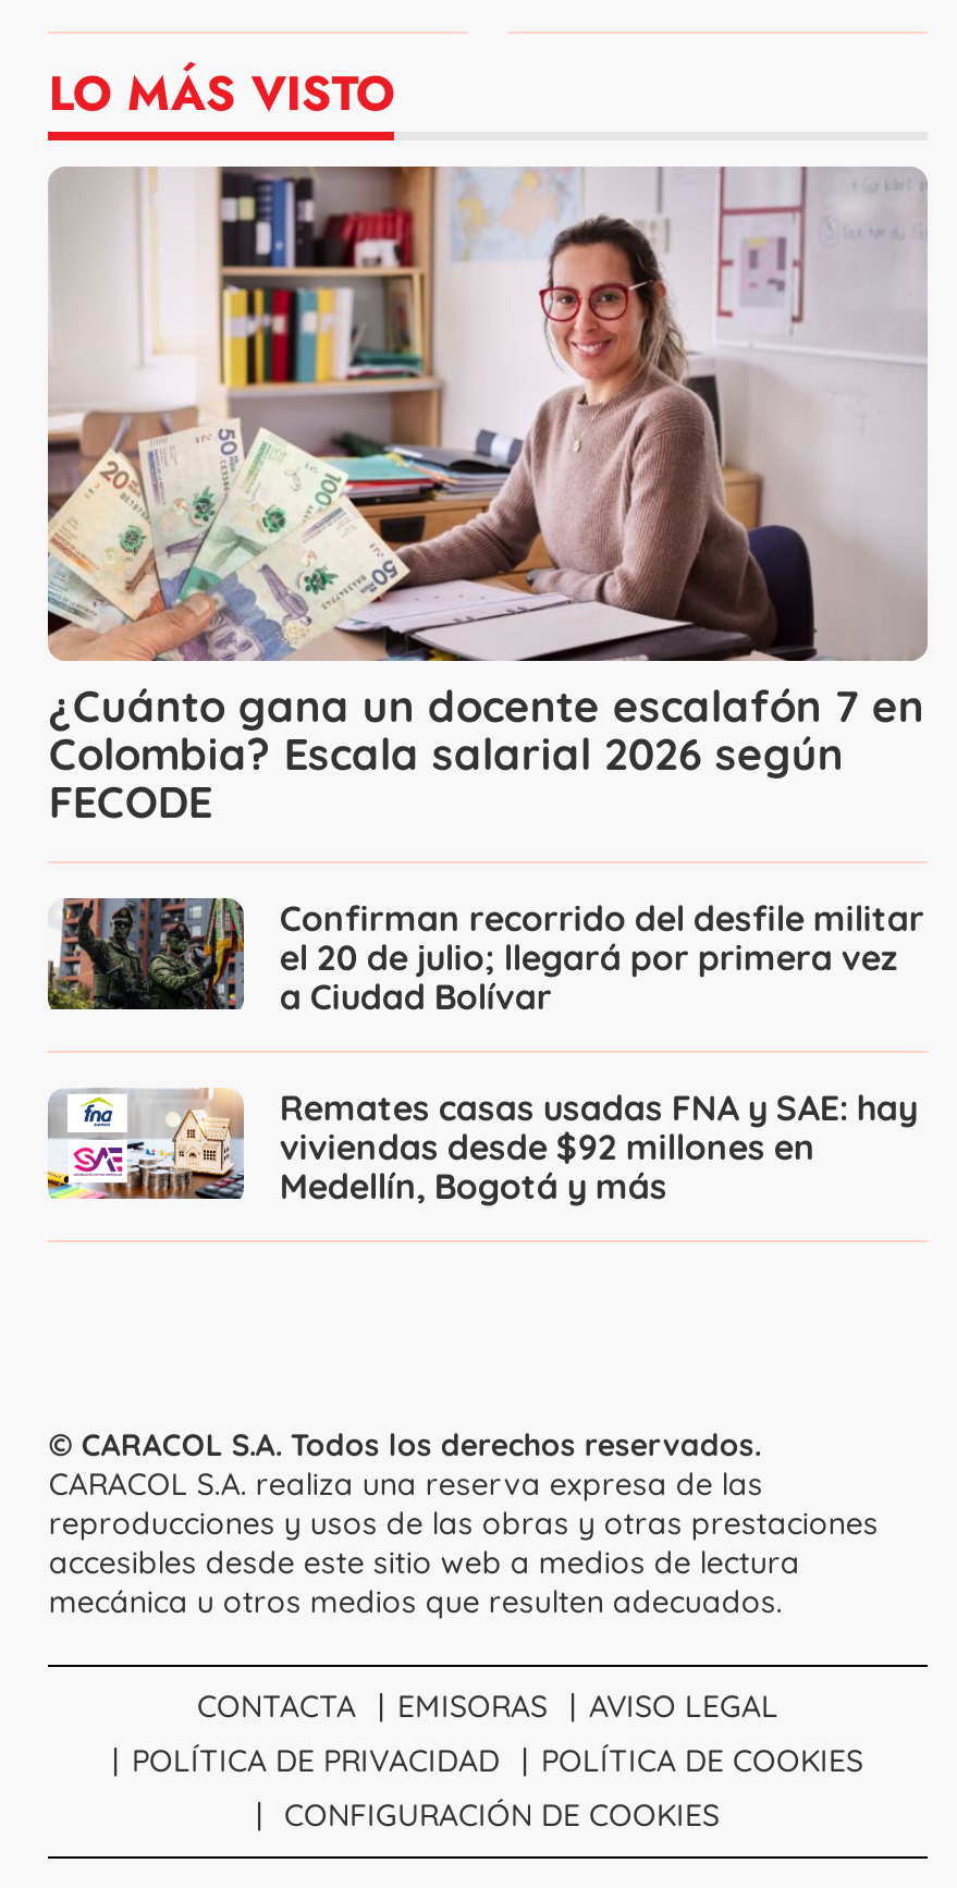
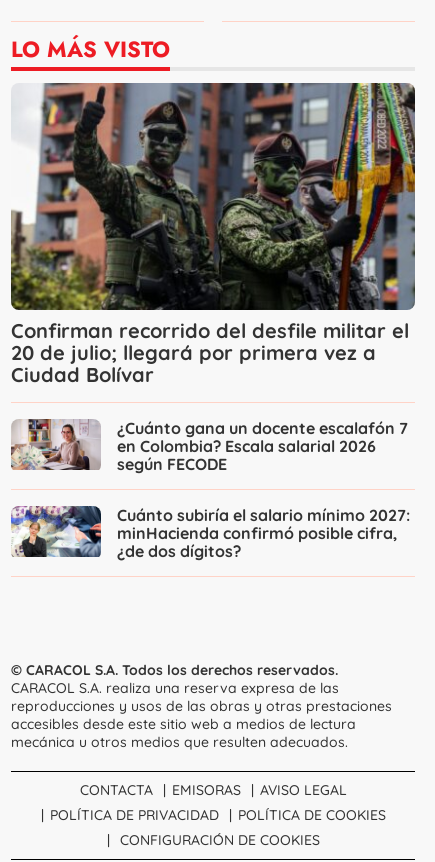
- [image]
- ¿Cuánto gana un docente escalafón 7 en
- Colombia? Escala salarial 2026 según
- FECODE
+ [image]
+ Confirman recorrido del desfile militar el
+ 20 de julio; llegará por primera vez a
+ Ciudad Bolívar

- [image]
- Confirman recorrido del desfile militar
- el 20 de julio; llegará por primera vez
- a Ciudad Bolívar
+ [image]
+ ¿Cuánto gana un docente escalafón 7
+ en Colombia? Escala salarial 2026
+ según FECODE

- [image]
- Remates casas usadas FNA y SAE: hay
- viviendas desde $92 millones en
- Medellín, Bogotá y más
+ [image]
+ Cuánto subiría el salario mínimo 2027:
+ minHacienda confirmó posible cifra,
+ ¿de dos dígitos?
